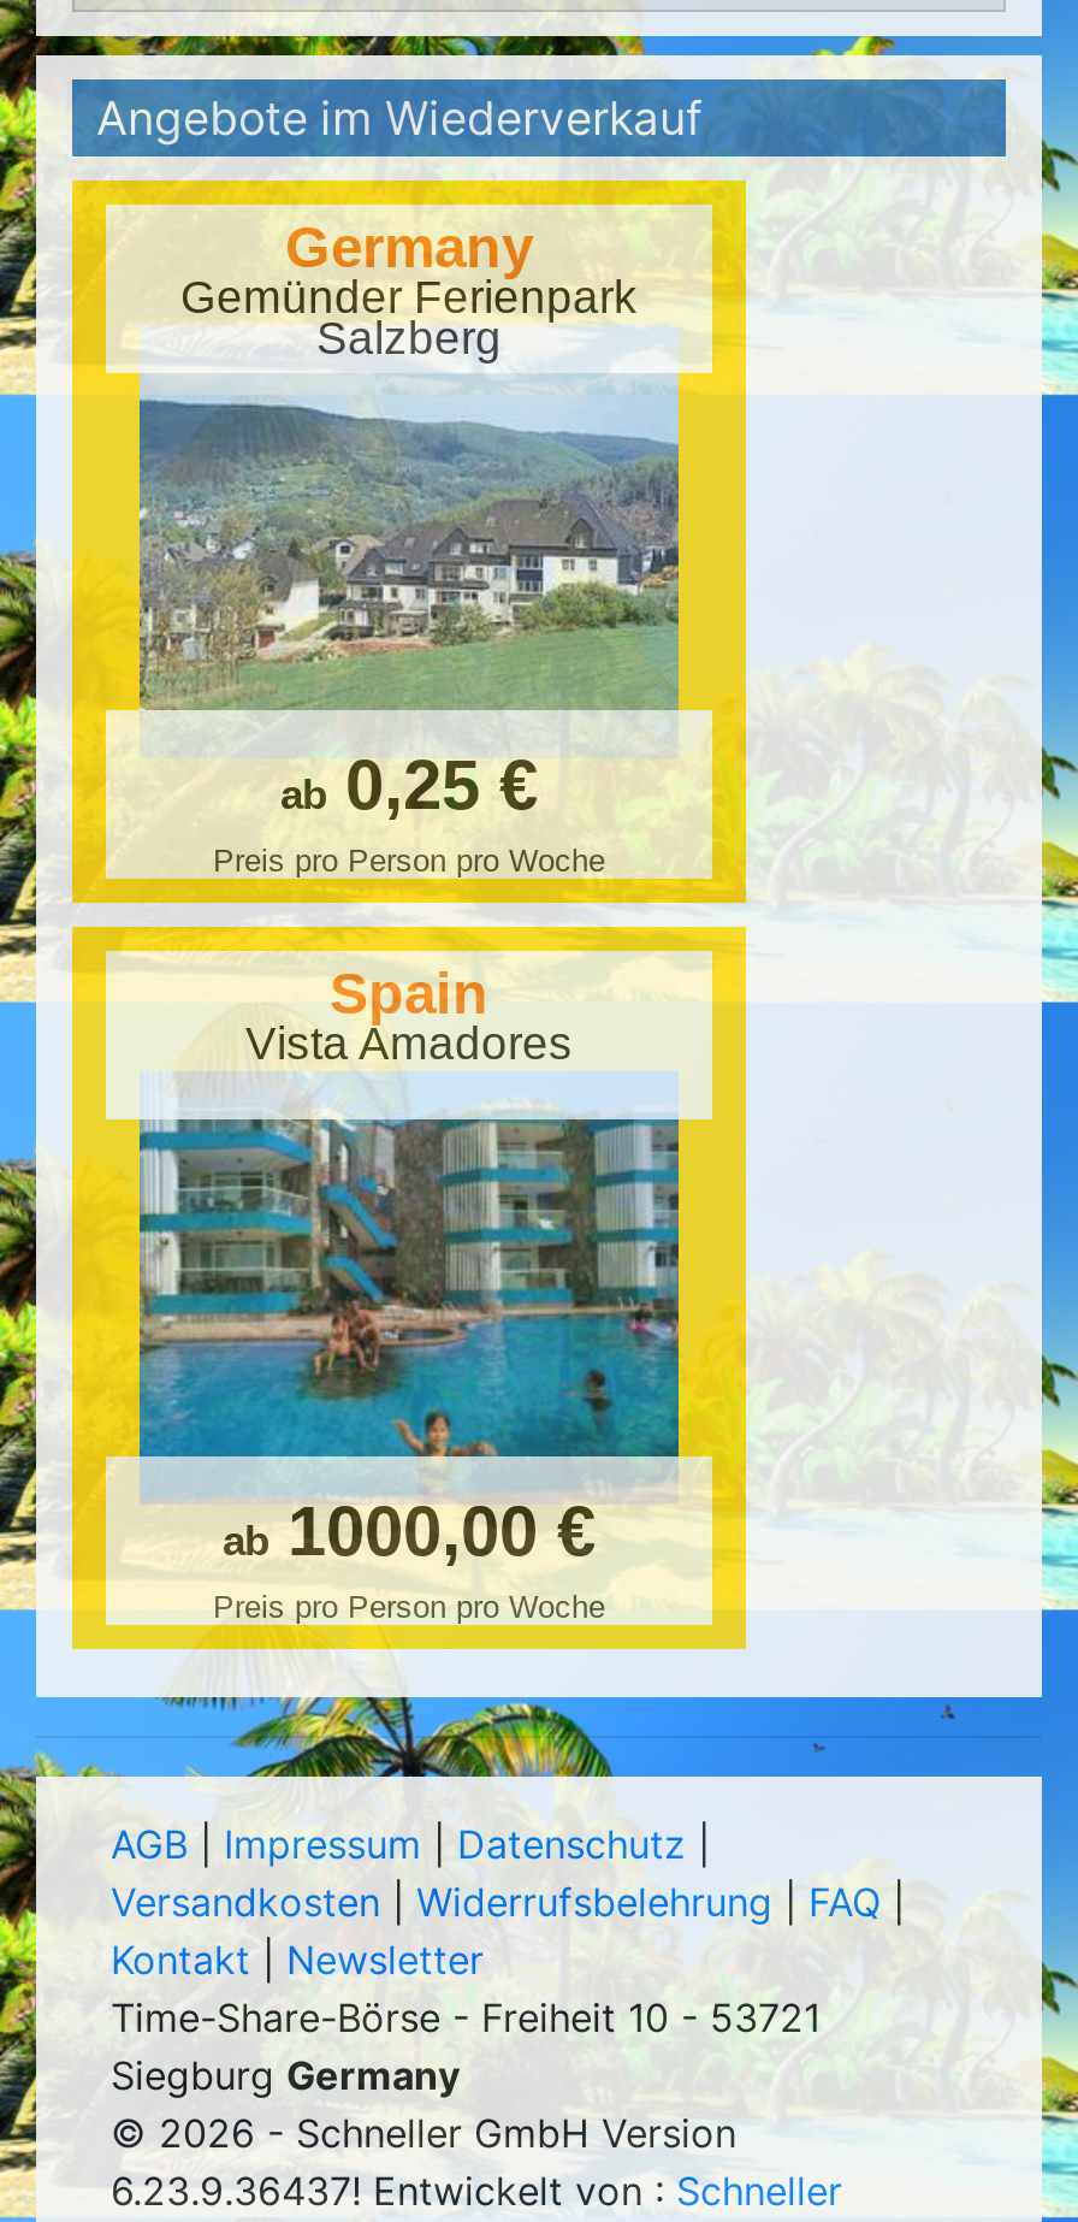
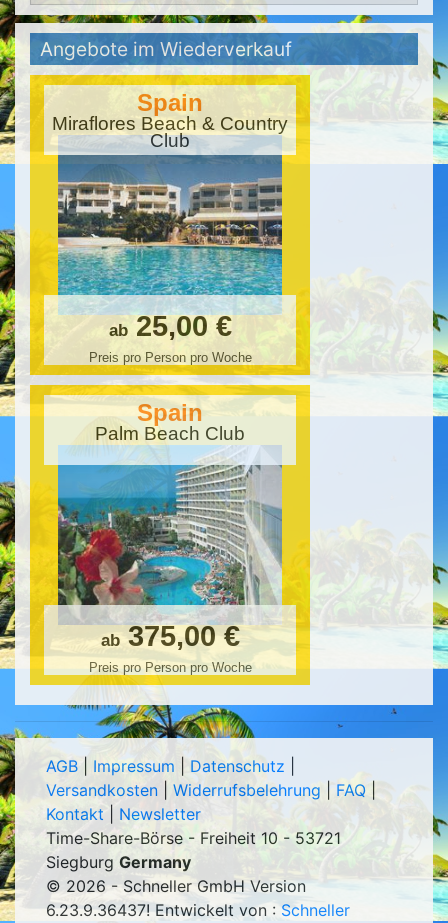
- [image]
- Germany
- Gemünder Ferienpark
- Salzberg
+ [image]
+ Spain
+ Miraflores Beach & Country
+ Club

- ab 0,25 €
+ ab 25,00 €

- Vista Amadores
+ Palm Beach Club

- [image]
- ab 1000,00 €
+ [image]
+ ab 375,00 €
